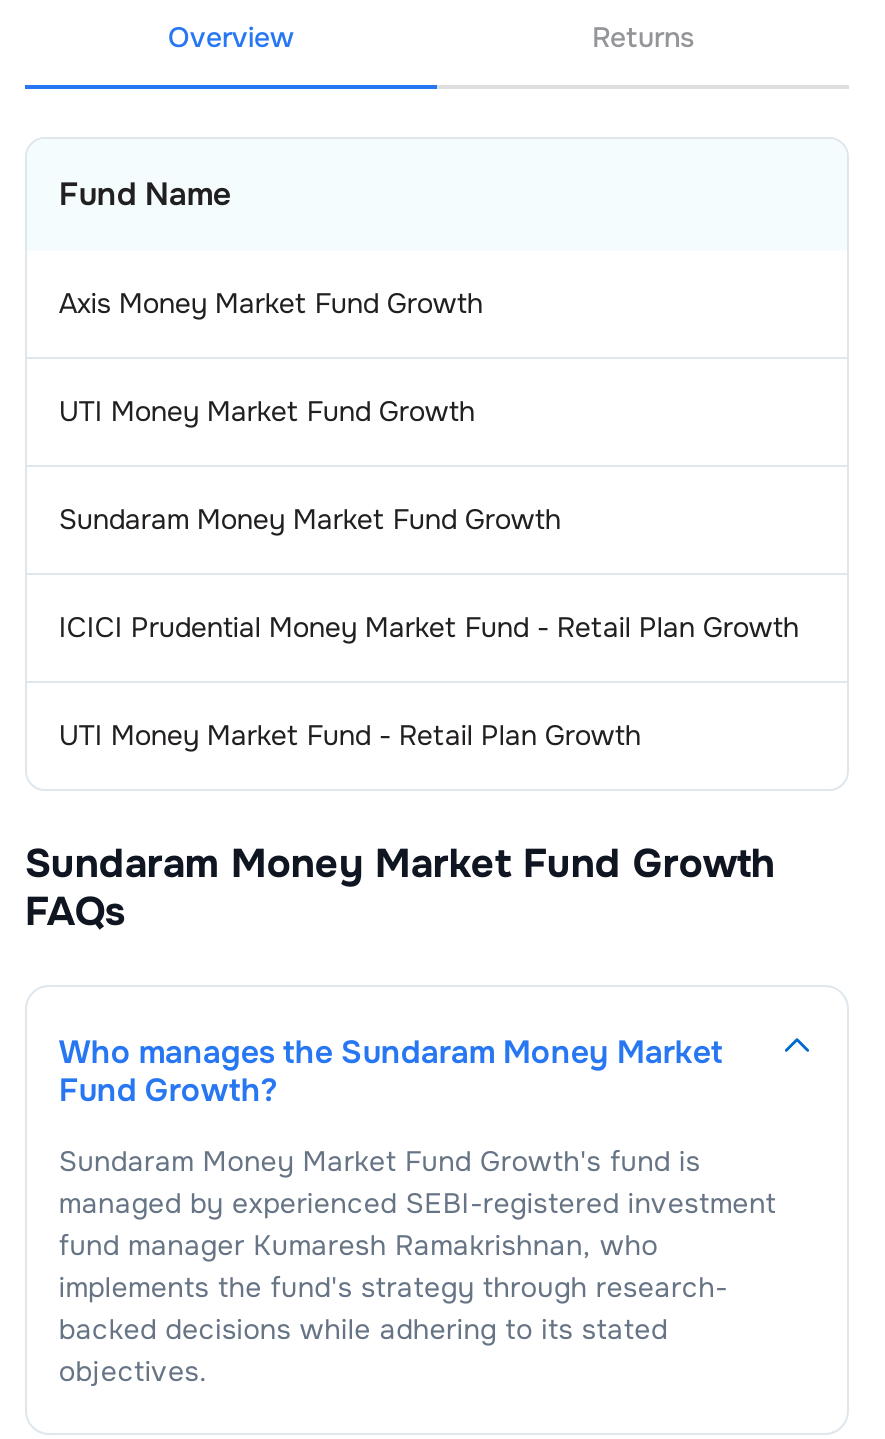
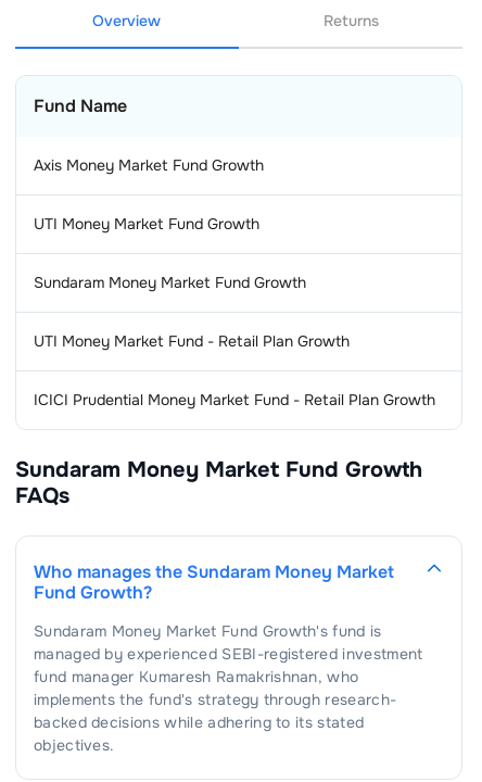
moved down: ICICI Prudential Money Market Fund - Retail Plan Growth

moved up: UTI Money Market Fund - Retail Plan Growth
